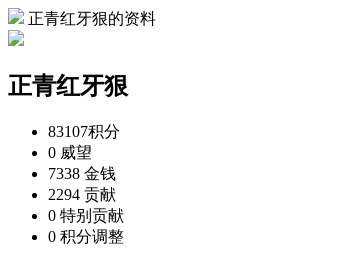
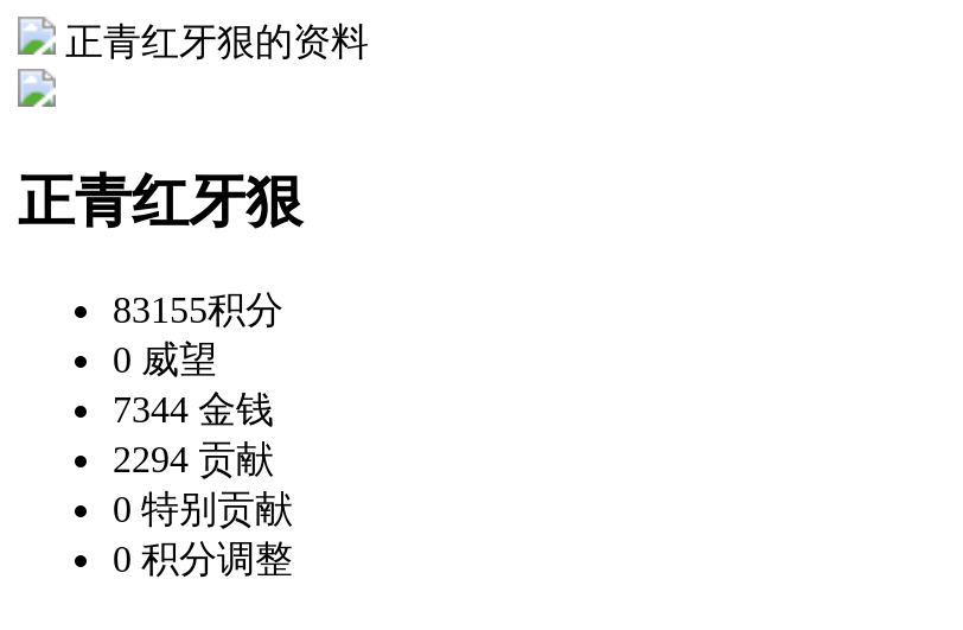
- 83107积分
+ 83155积分

- 7338金钱
+ 7344金钱
